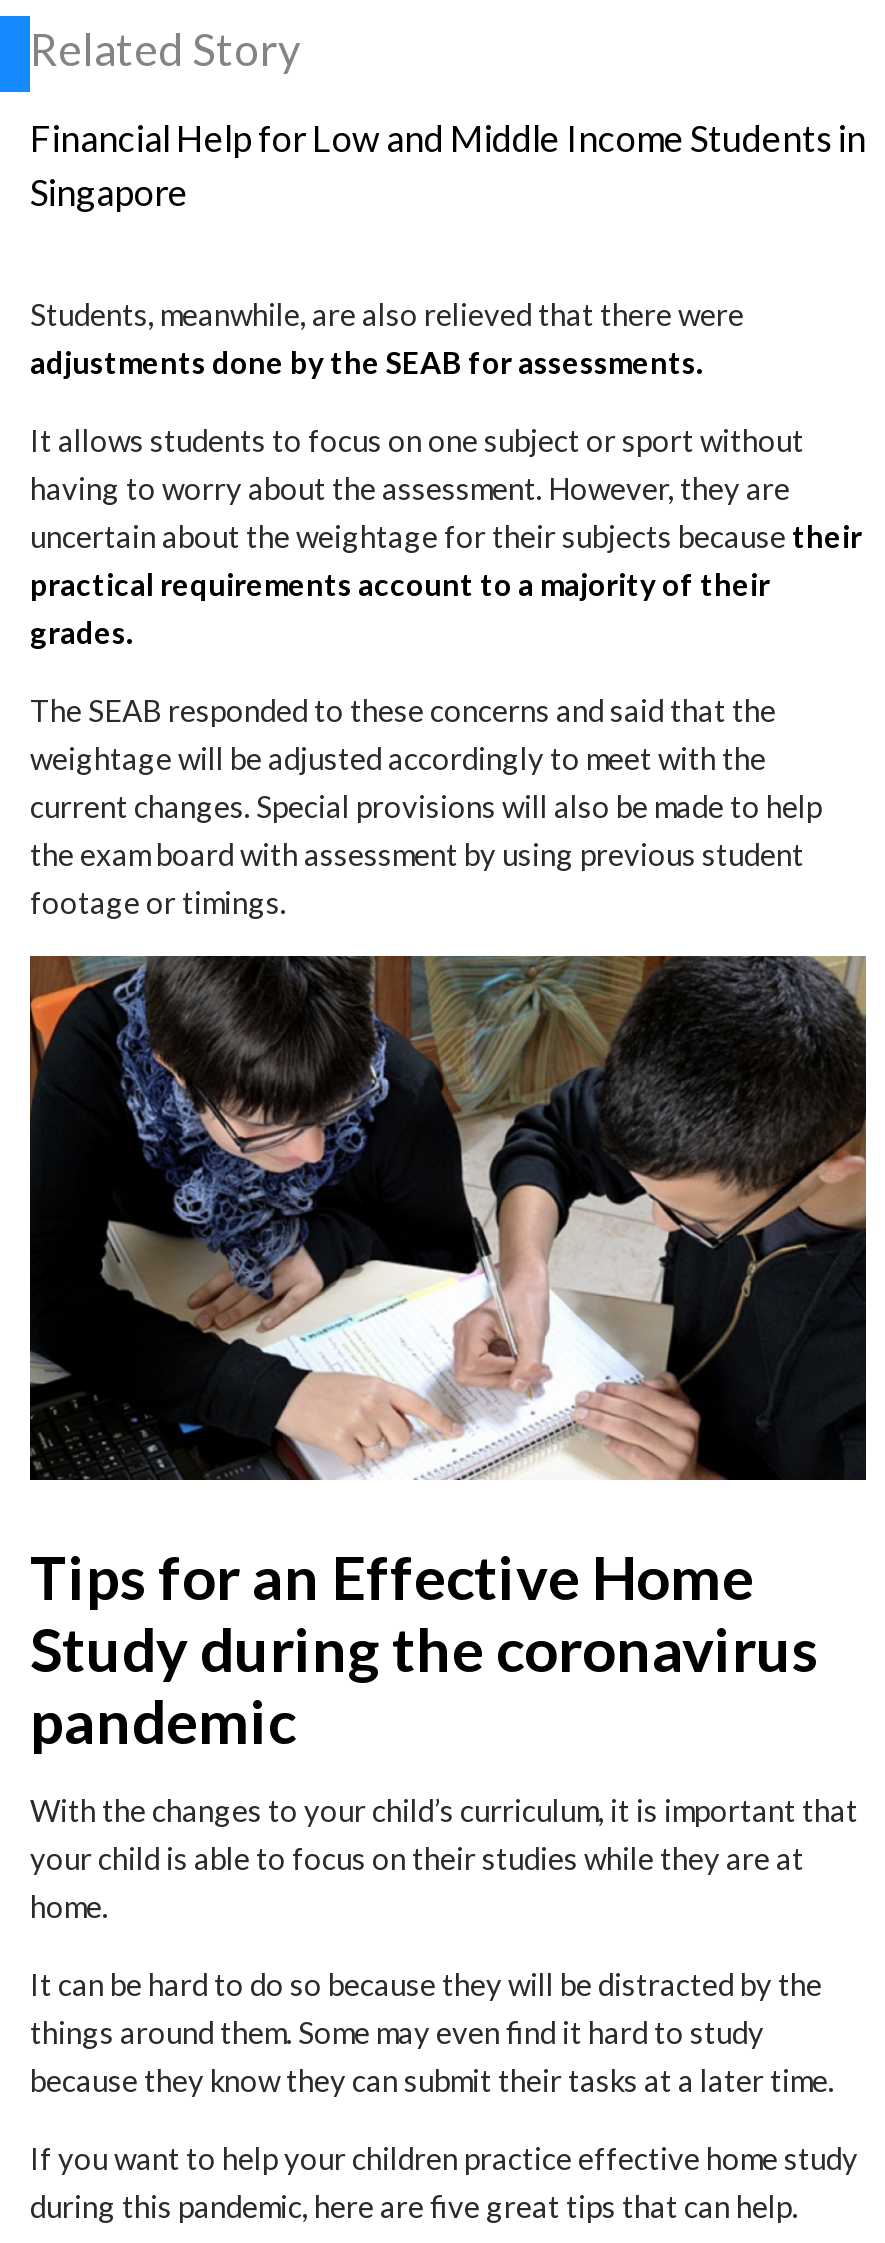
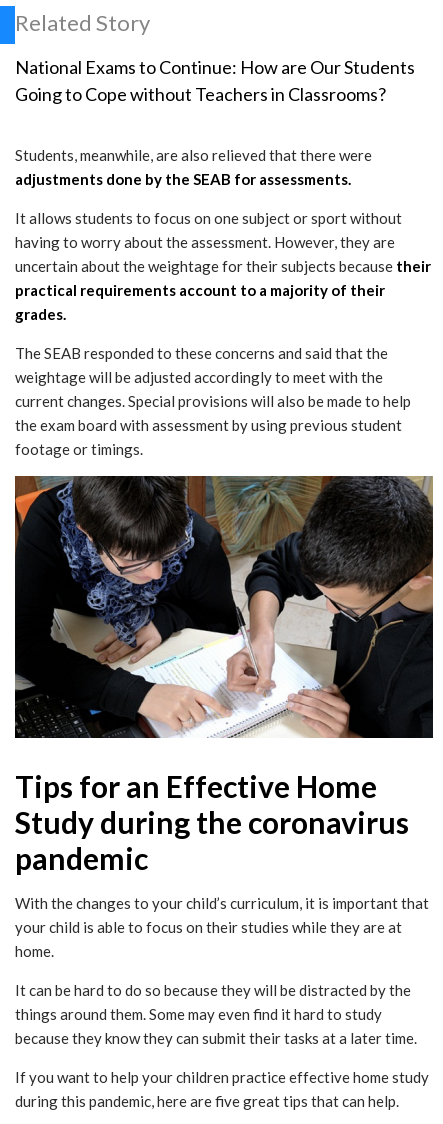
- Financial Help for Low and Middle Income Students in
- Singapore
+ National Exams to Continue: How are Our Students
+ Going to Cope without Teachers in Classrooms?
